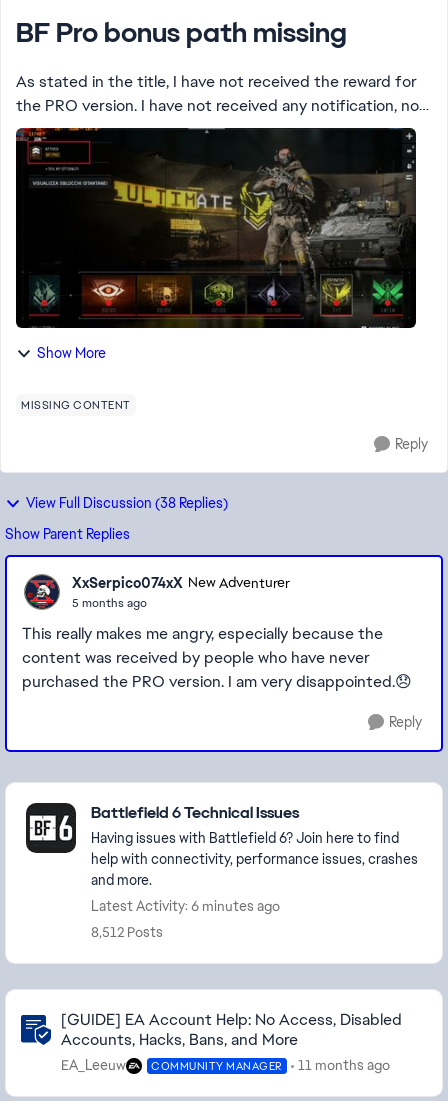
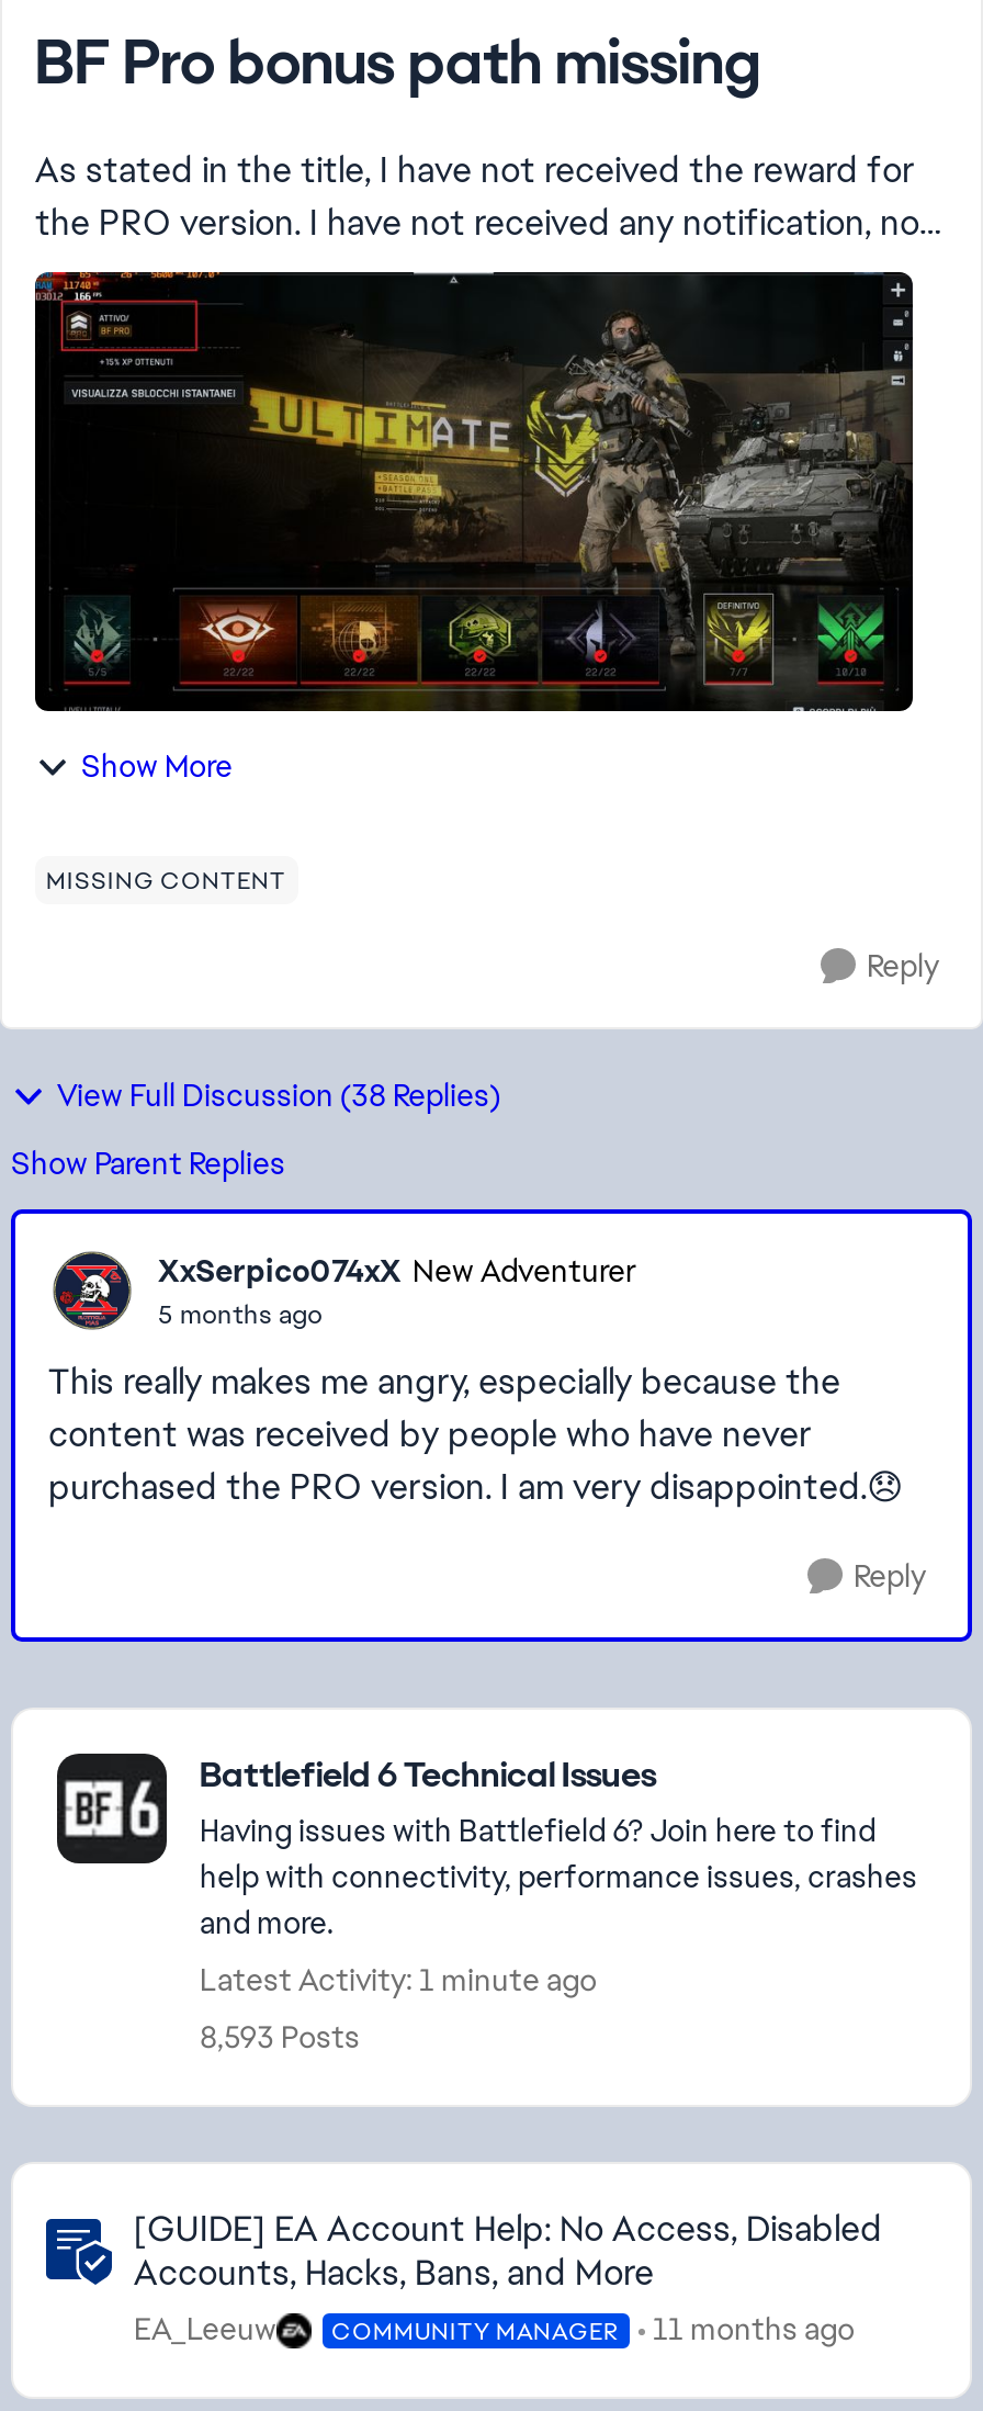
- Latest Activity: 6 minutes ago
+ Latest Activity: 1 minute ago

- 8,512 Posts
+ 8,593 Posts
